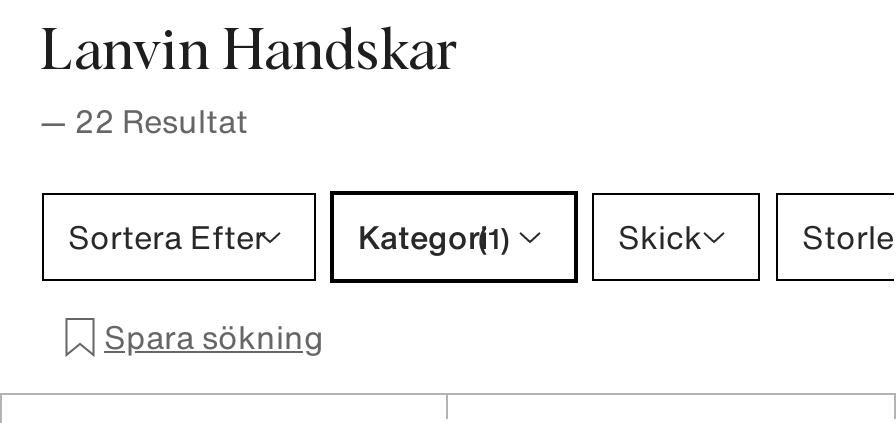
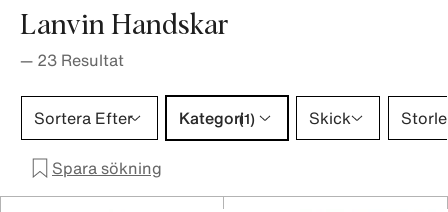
- — 22 Resultat
+ — 23 Resultat
